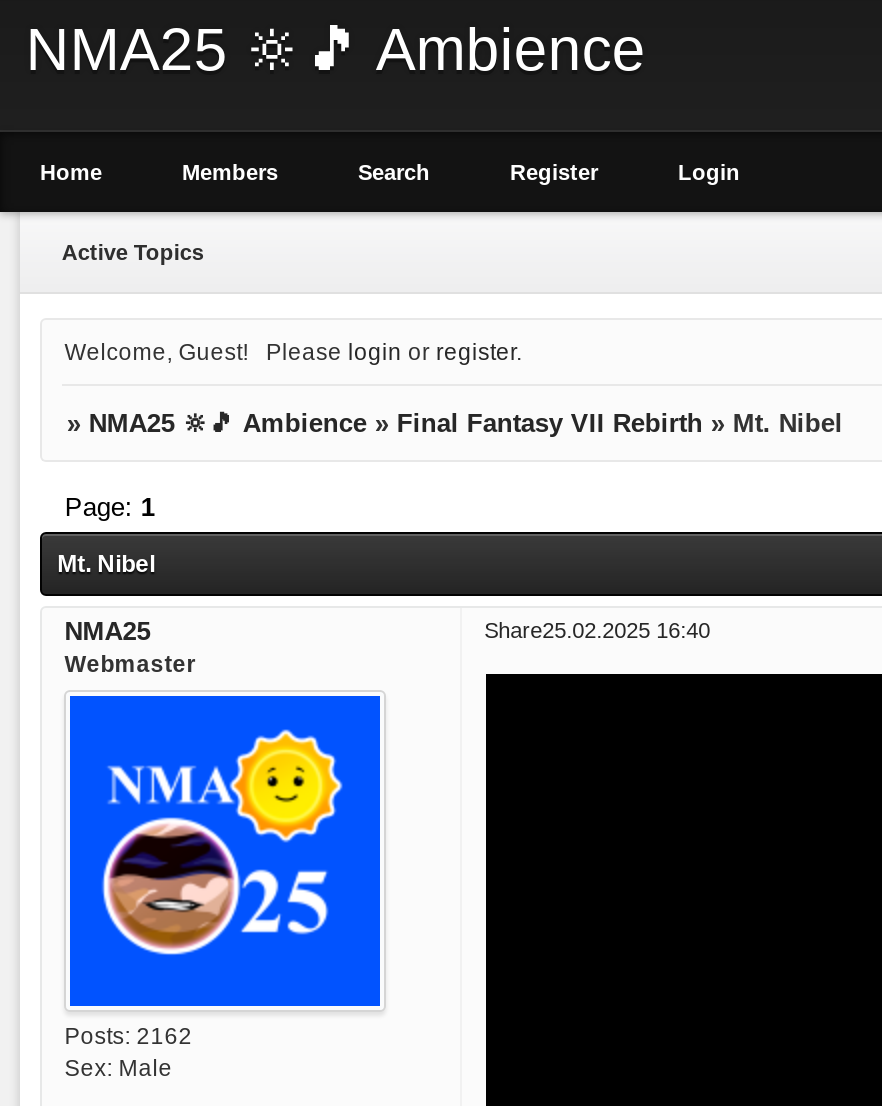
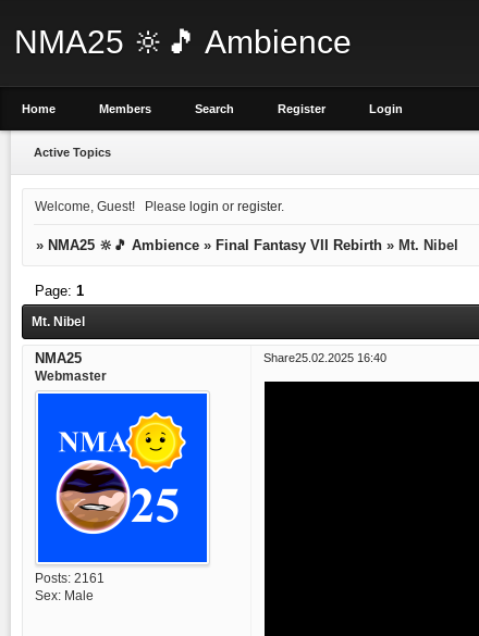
- Posts: 2162
+ Posts: 2161
